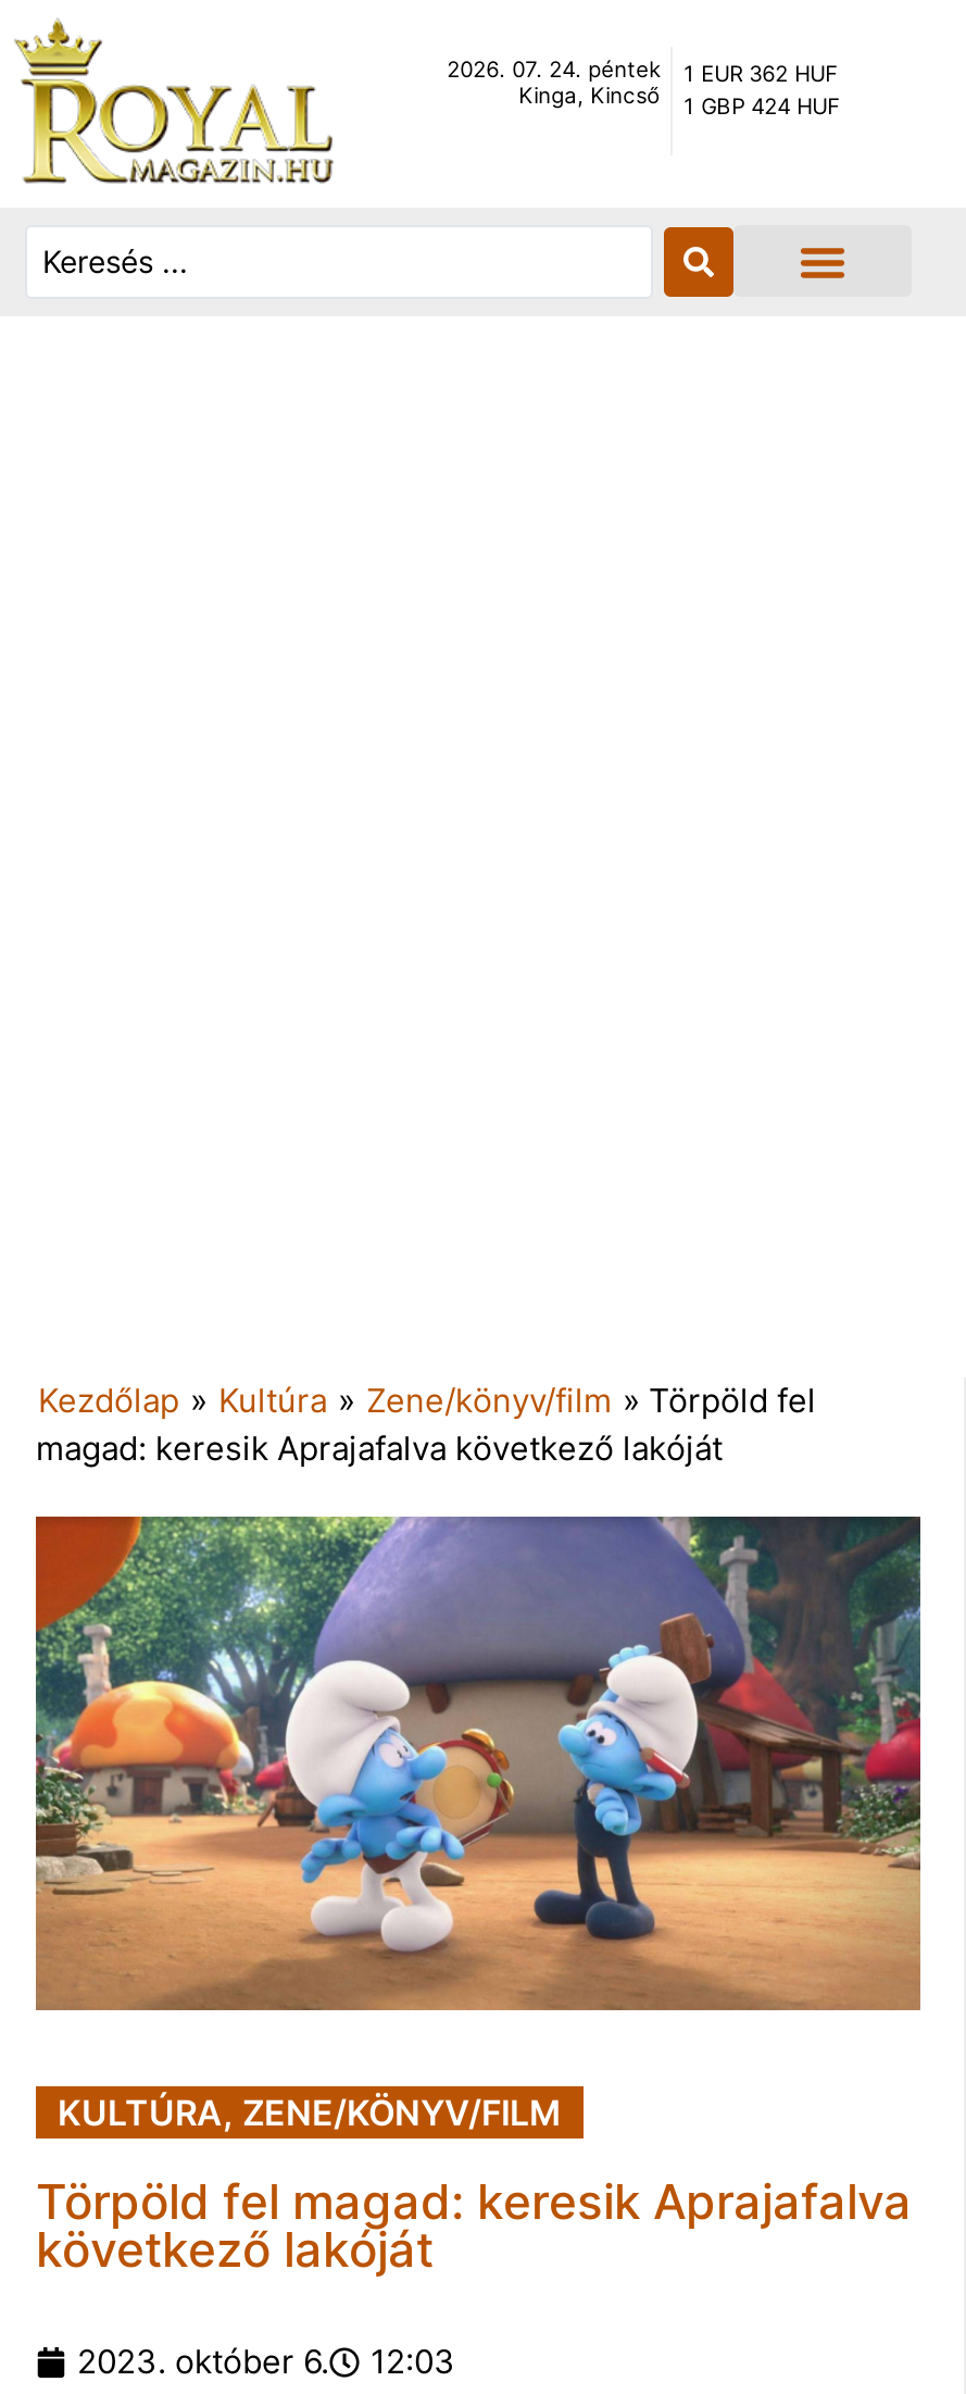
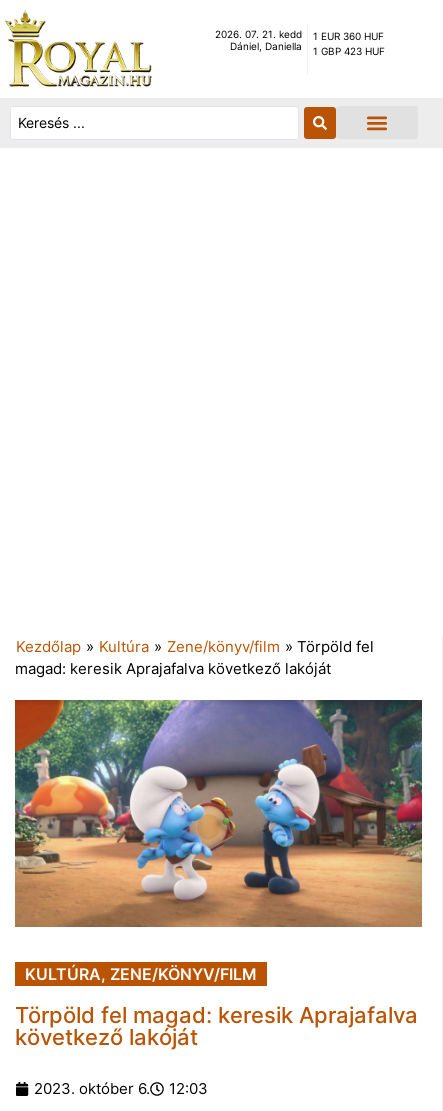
- 2026. 07. 24. péntek
- Kinga, Kincső
+ 2026. 07. 21. kedd
+ Dániel, Daniella

- 1 EUR 362 HUF
- 1 GBP 424 HUF
+ 1 EUR 360 HUF
+ 1 GBP 423 HUF
